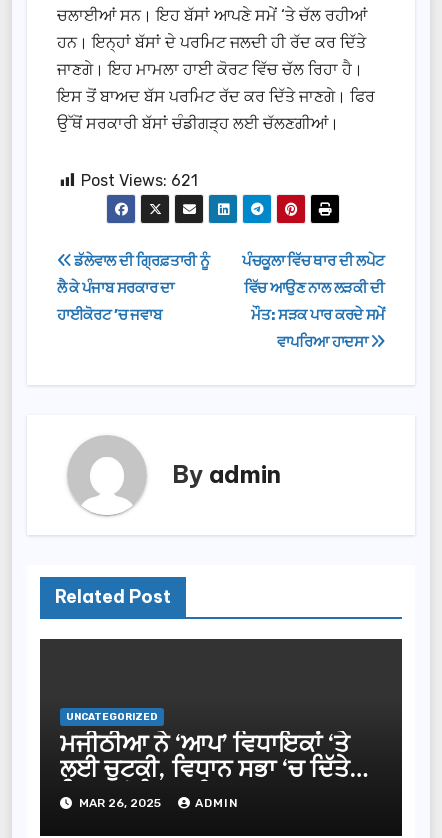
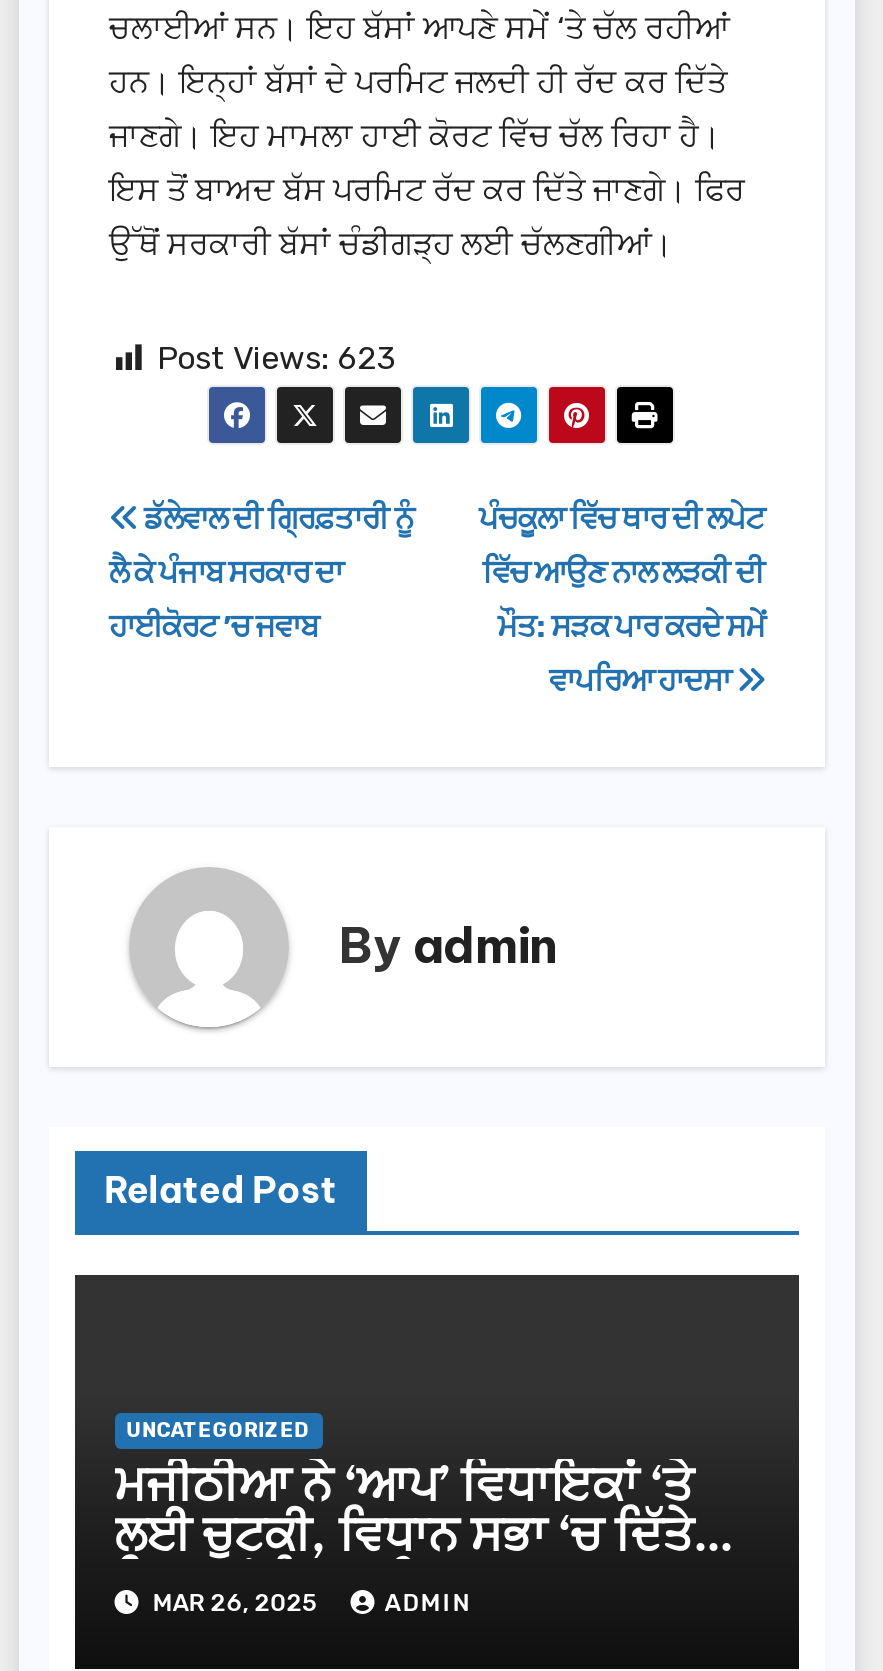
- Post Views: 621
+ Post Views: 623
